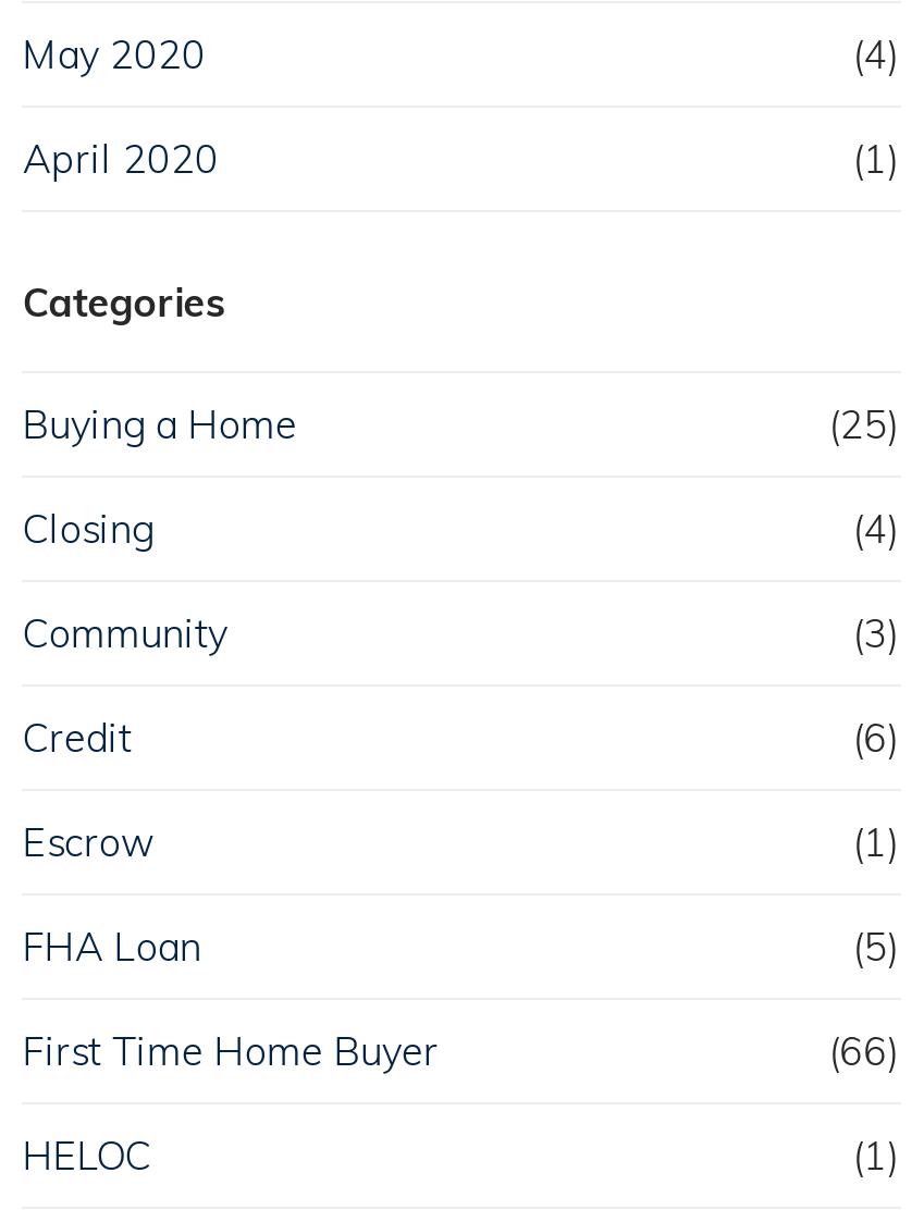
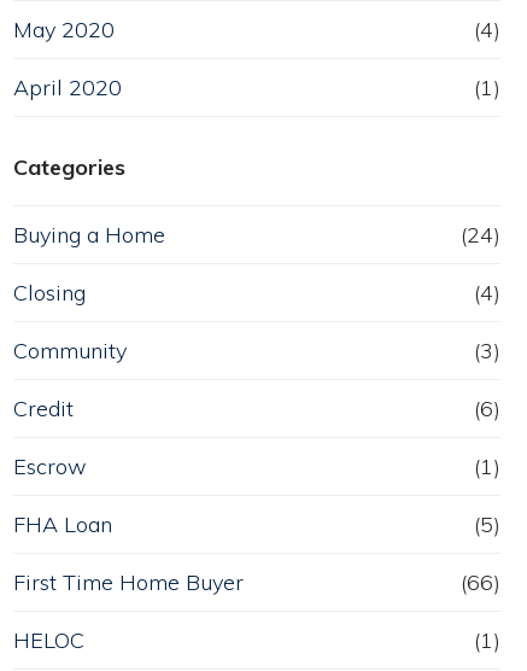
- (25)
+ (24)
